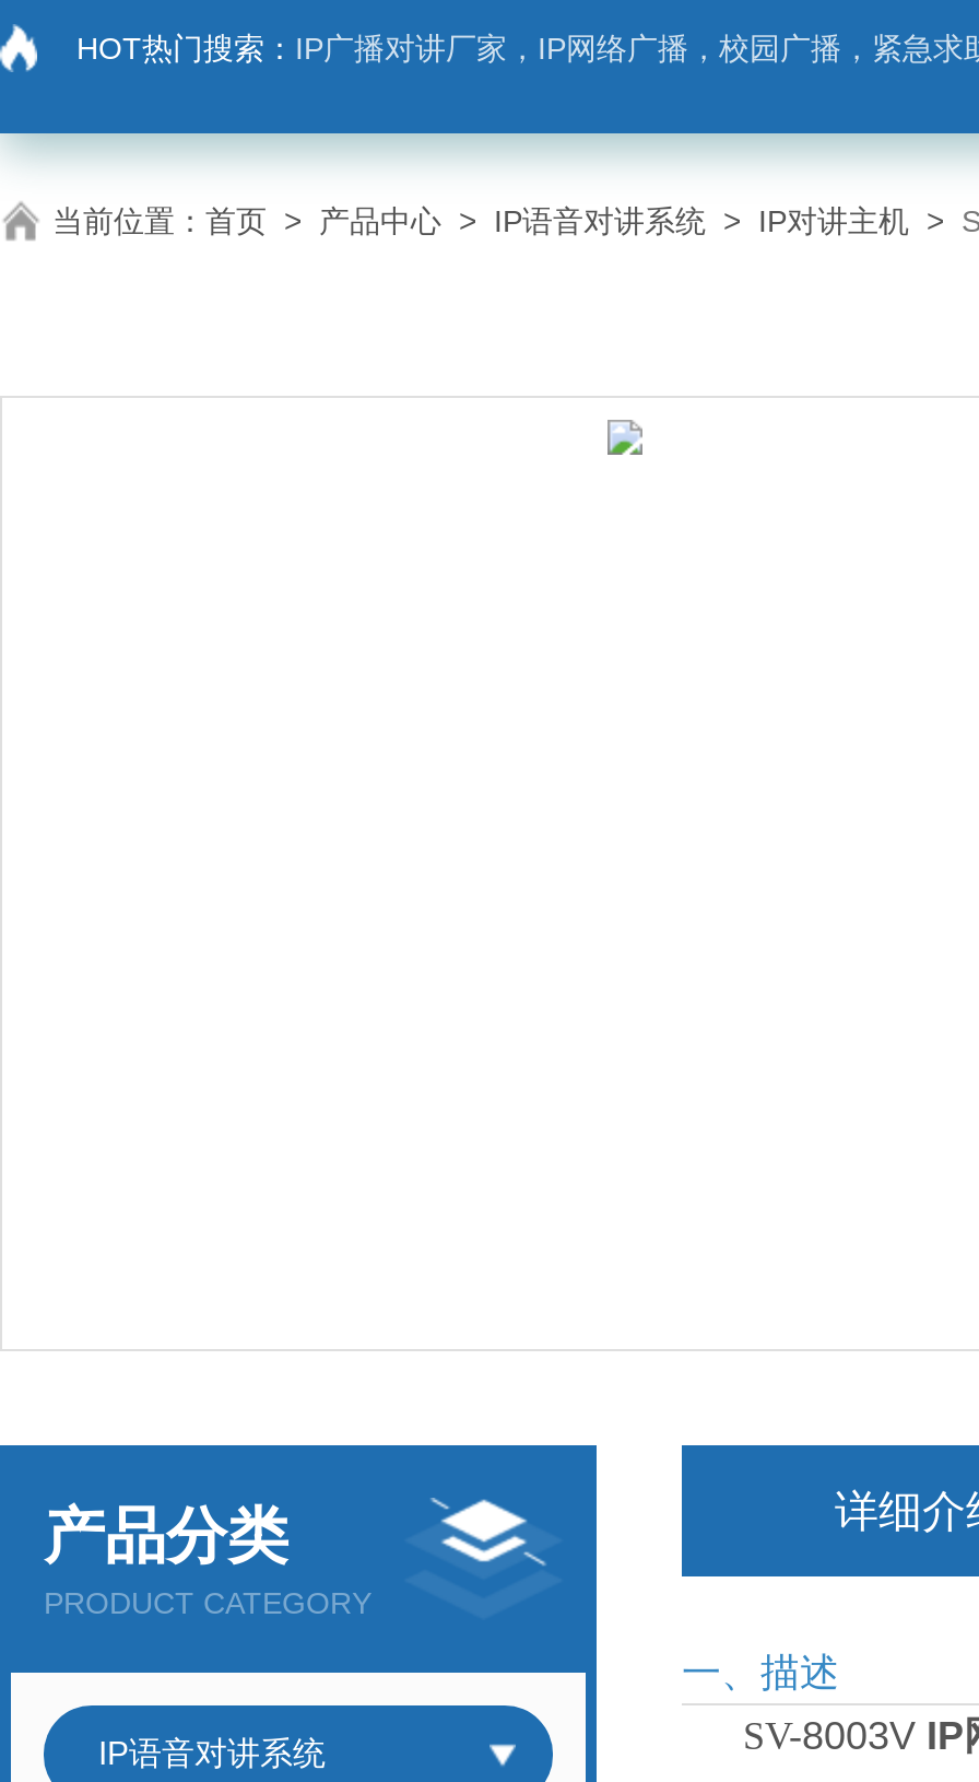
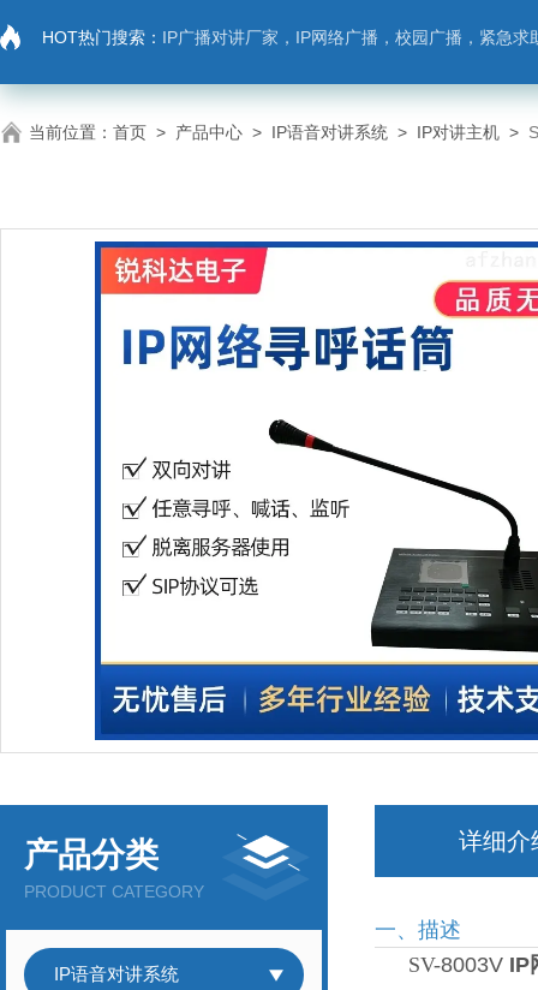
+ [image]
